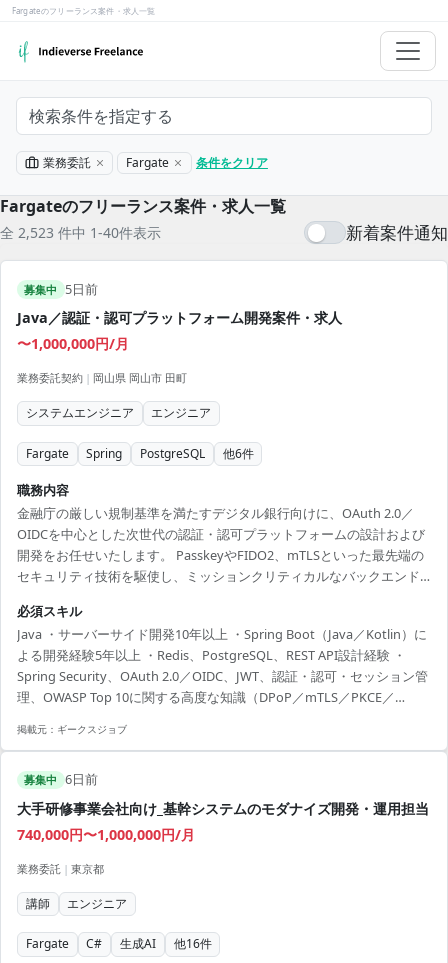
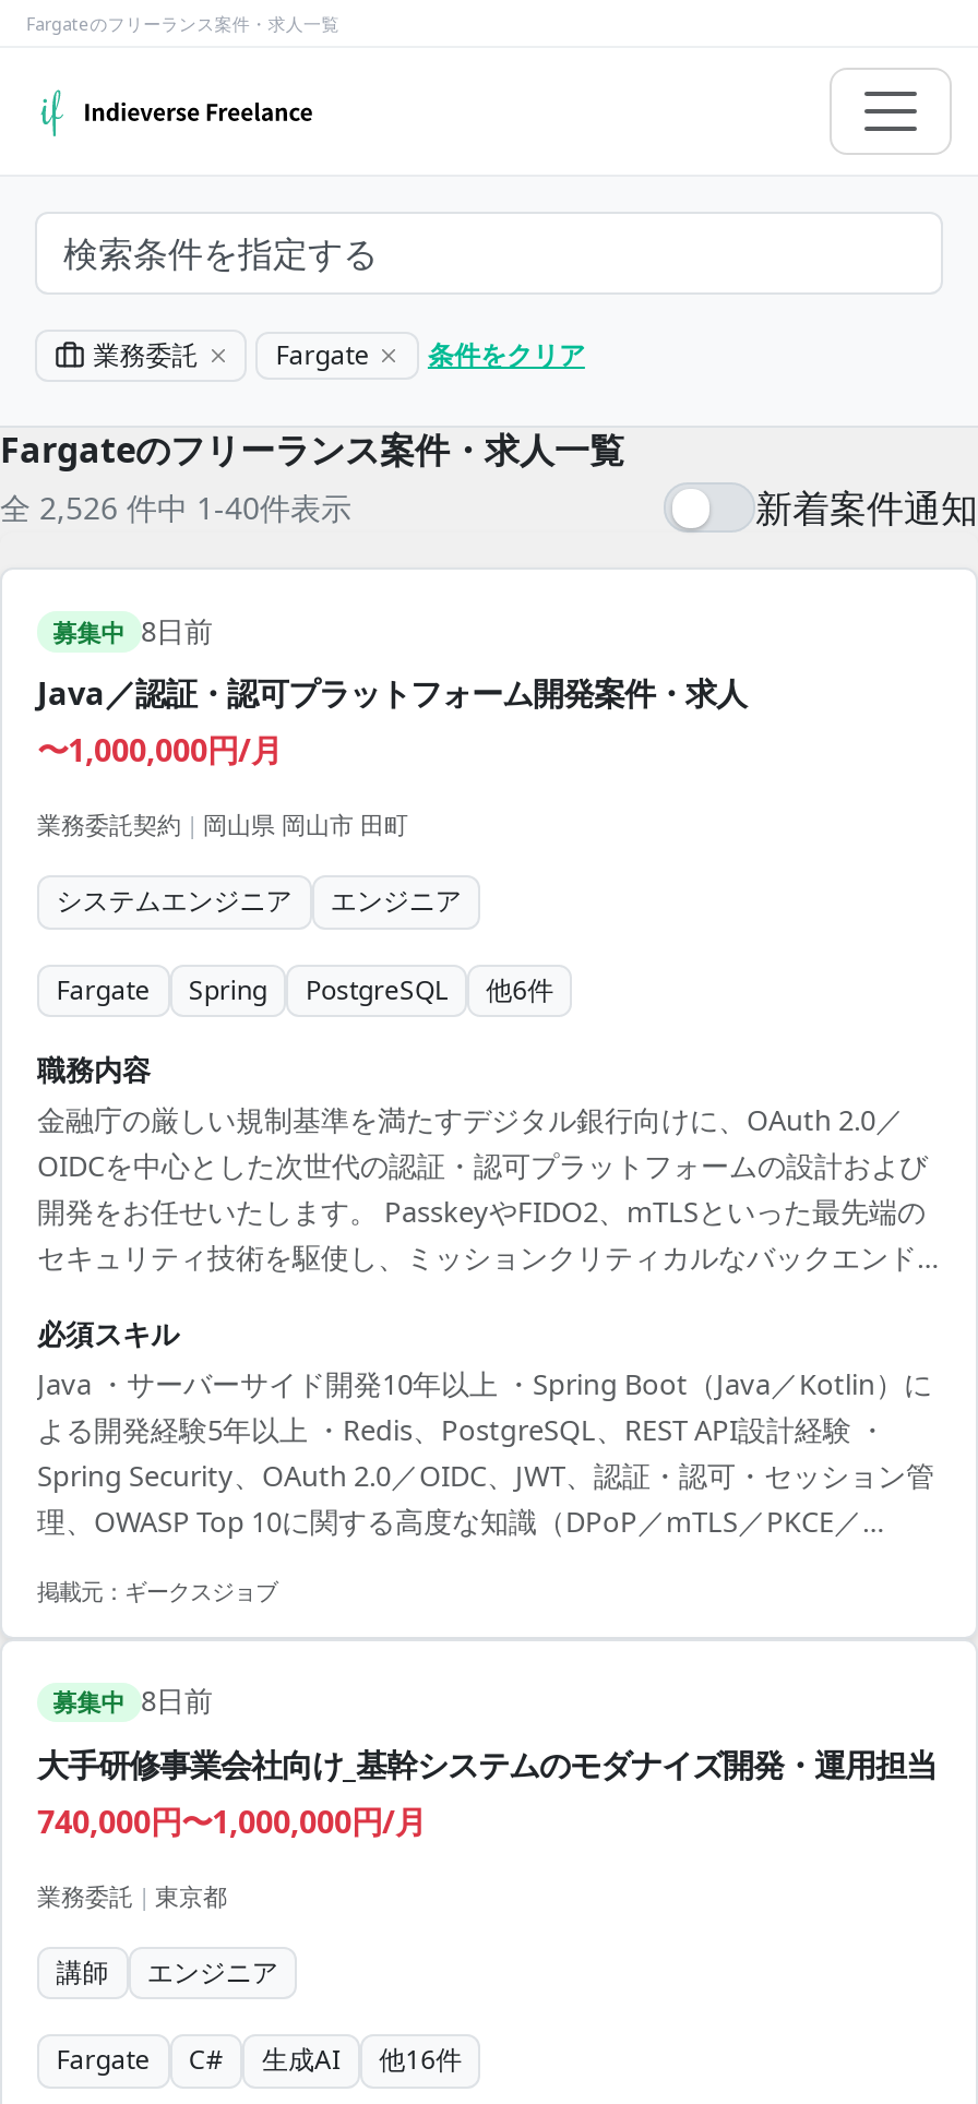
- 全 2,523 件中 1-40件表示
+ 全 2,526 件中 1-40件表示

- 募集中 5日前
+ 募集中 8日前

- 募集中 6日前
+ 募集中 8日前
